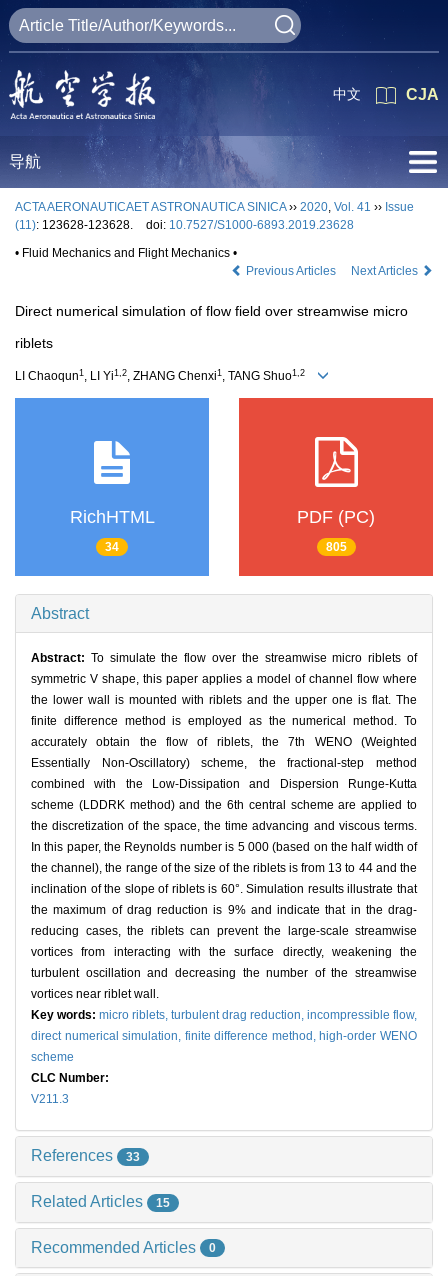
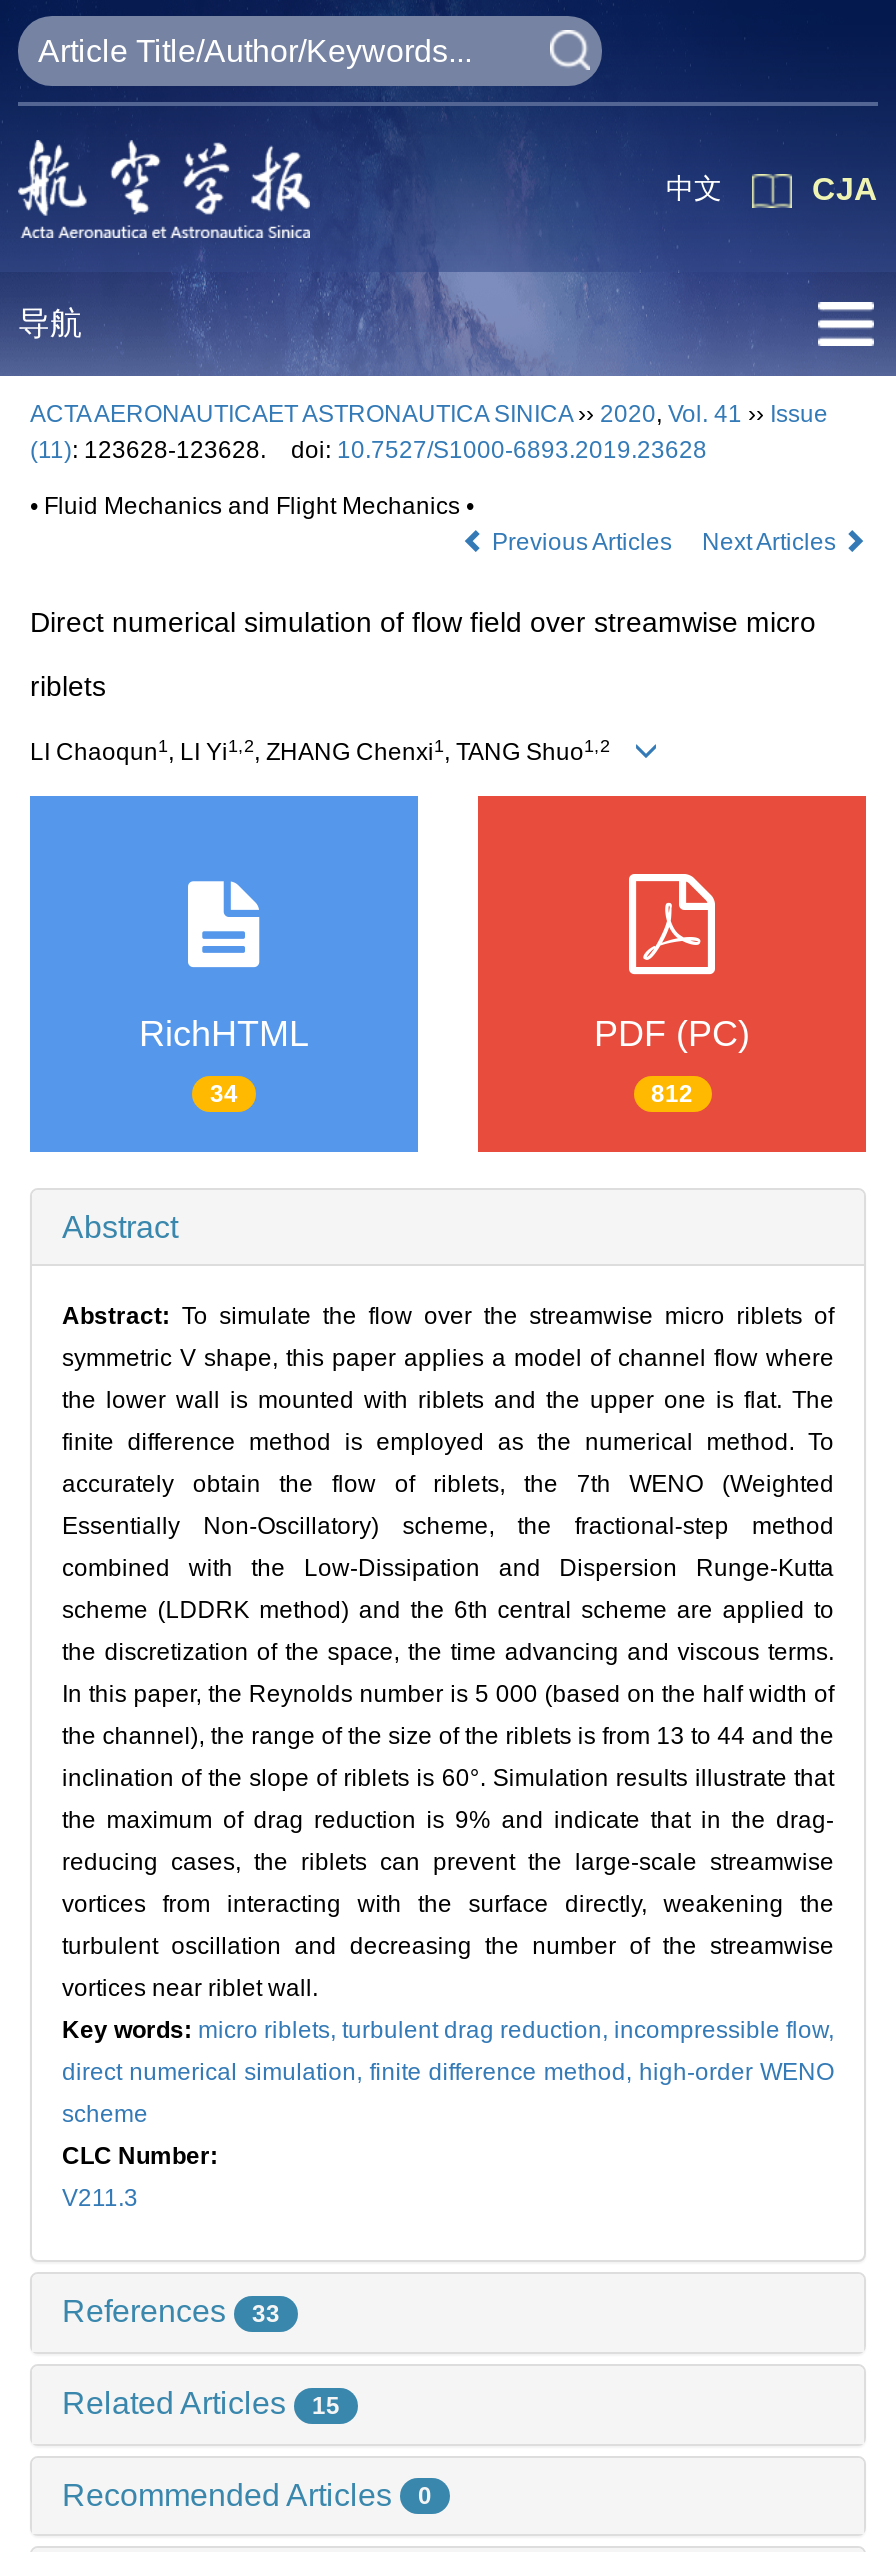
- 805
+ 812
